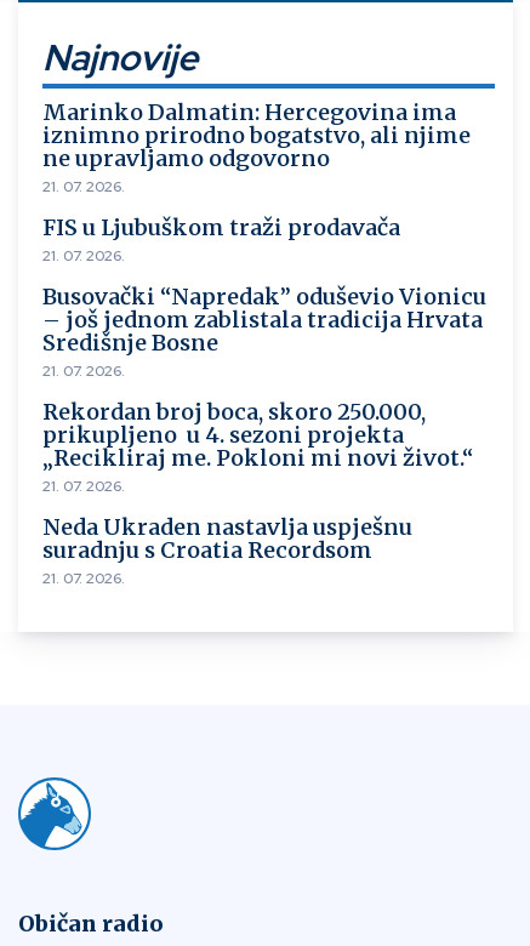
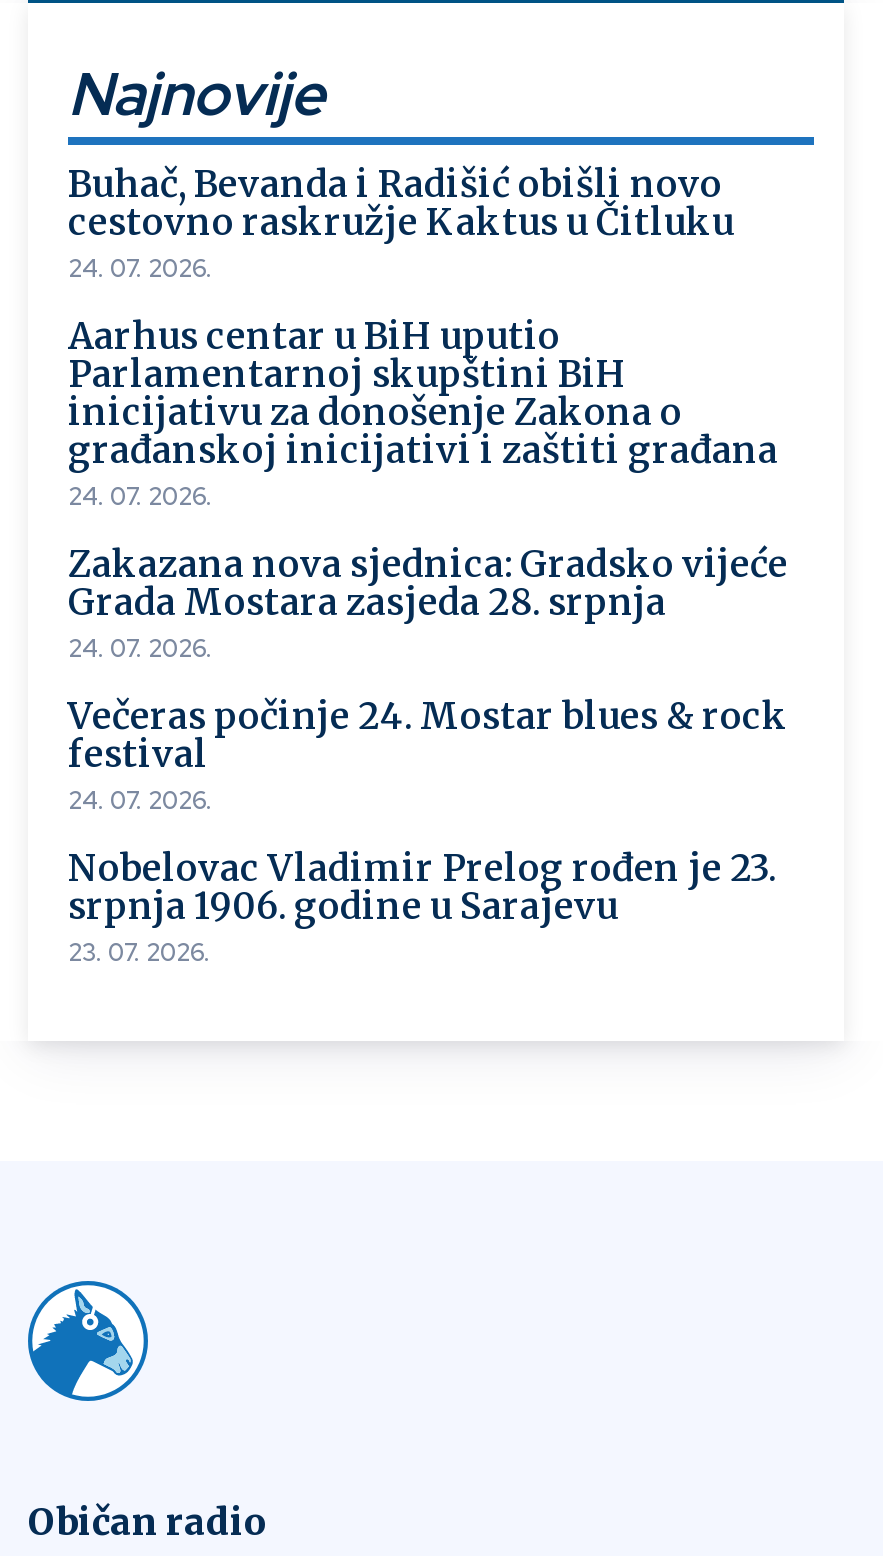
- Marinko Dalmatin: Hercegovina ima
- iznimno prirodno bogatstvo, ali njime
- ne upravljamo odgovorno
- 21. 07. 2026.
+ Buhač, Bevanda i Radišić obišli novo
+ cestovno raskružje Kaktus u Čitluku
+ 24. 07. 2026.

- FIS u Ljubuškom traži prodavača
- 21. 07. 2026.
+ Aarhus centar u BiH uputio
+ Parlamentarnoj skupštini BiH
+ inicijativu za donošenje Zakona o
+ građanskoj inicijativi i zaštiti građana
+ 24. 07. 2026.

- Busovački “Napredak” oduševio Vionicu
- – još jednom zablistala tradicija Hrvata
- Središnje Bosne
- 21. 07. 2026.
+ Zakazana nova sjednica: Gradsko vijeće
+ Grada Mostara zasjeda 28. srpnja
+ 24. 07. 2026.

- Rekordan broj boca, skoro 250.000,
- prikupljeno u 4. sezoni projekta
- „Recikliraj me. Pokloni mi novi život.“
- 21. 07. 2026.
+ Večeras počinje 24. Mostar blues & rock
+ festival
+ 24. 07. 2026.

- Neda Ukraden nastavlja uspješnu
- suradnju s Croatia Recordsom
- 21. 07. 2026.
+ Nobelovac Vladimir Prelog rođen je 23.
+ srpnja 1906. godine u Sarajevu
+ 23. 07. 2026.
